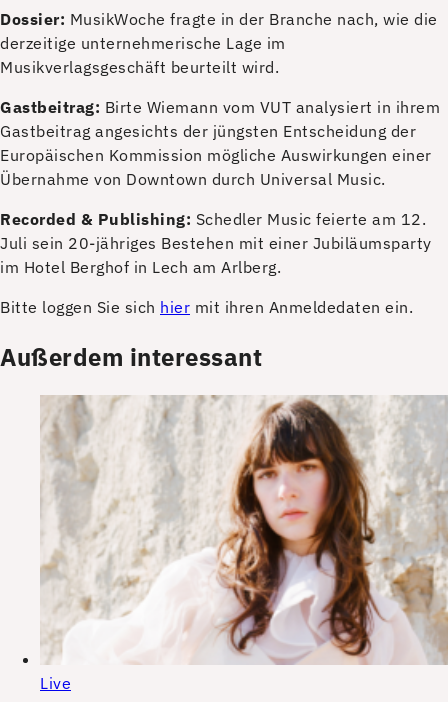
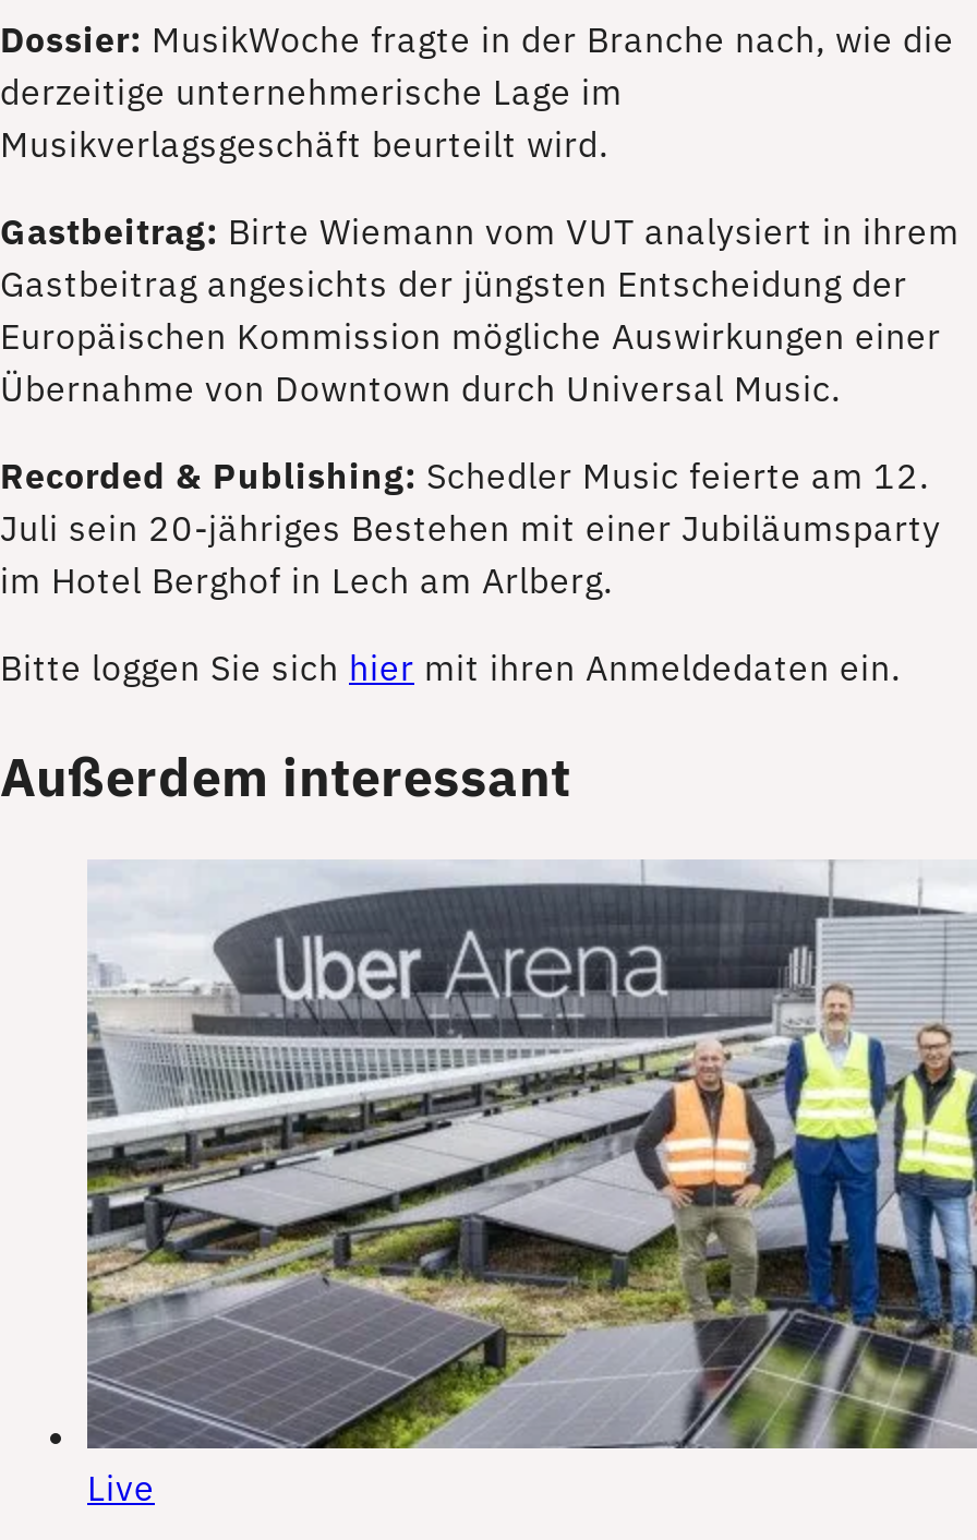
- [image]
+ [image]
